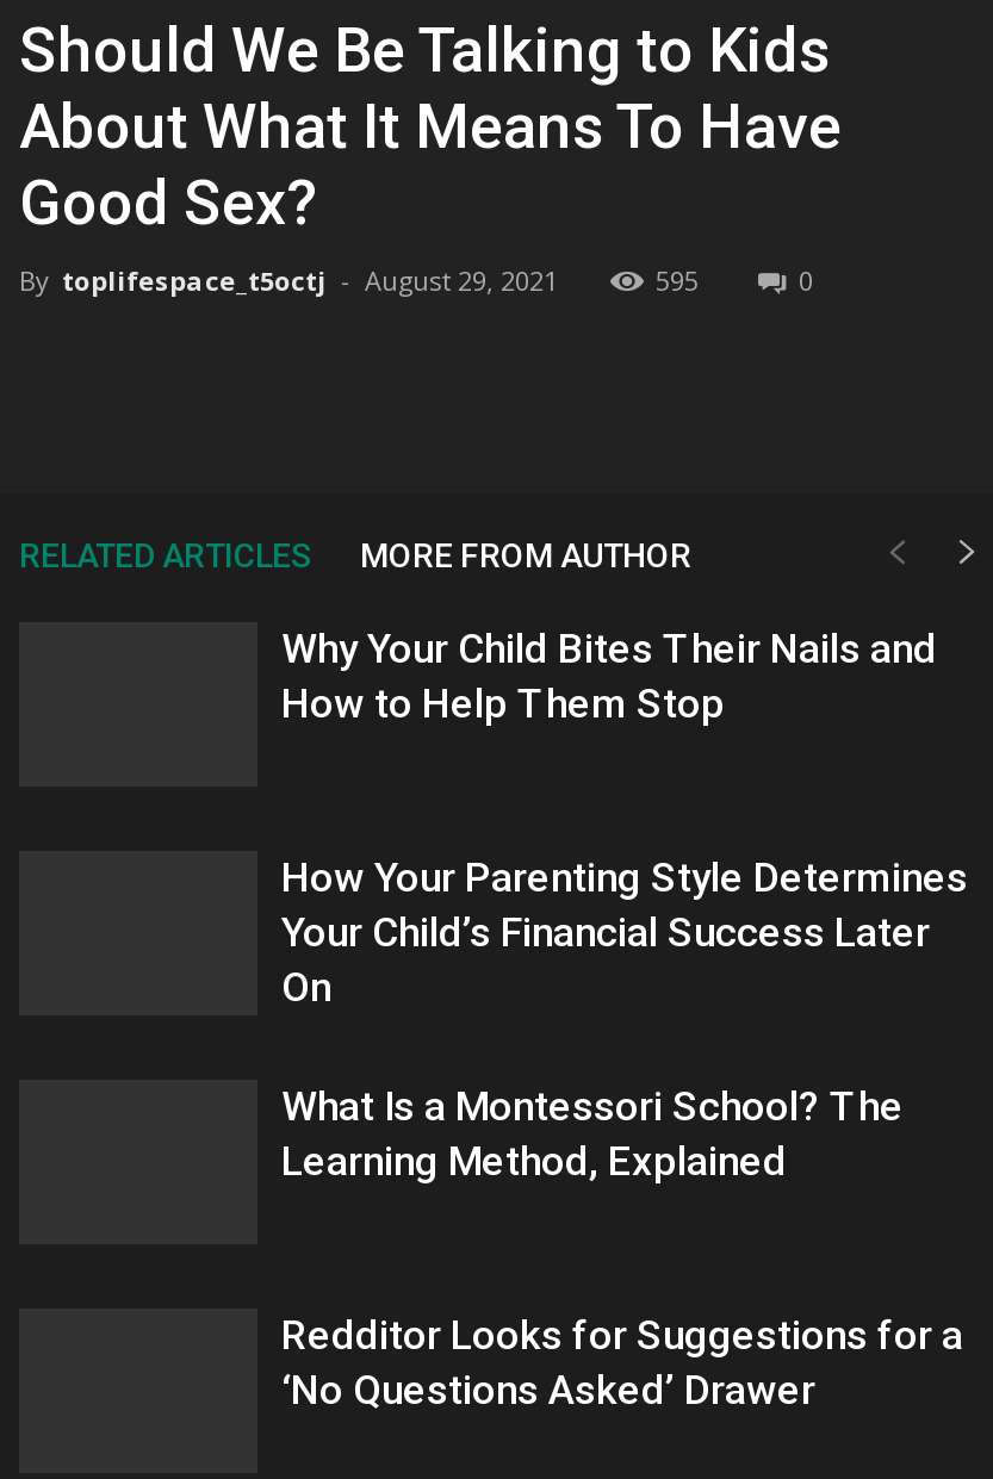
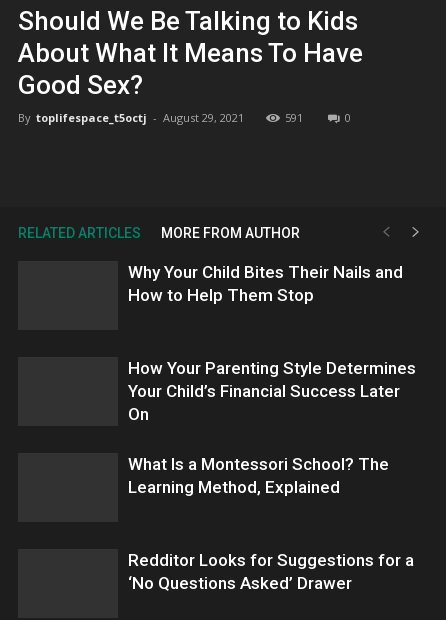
- 595
+ 591
